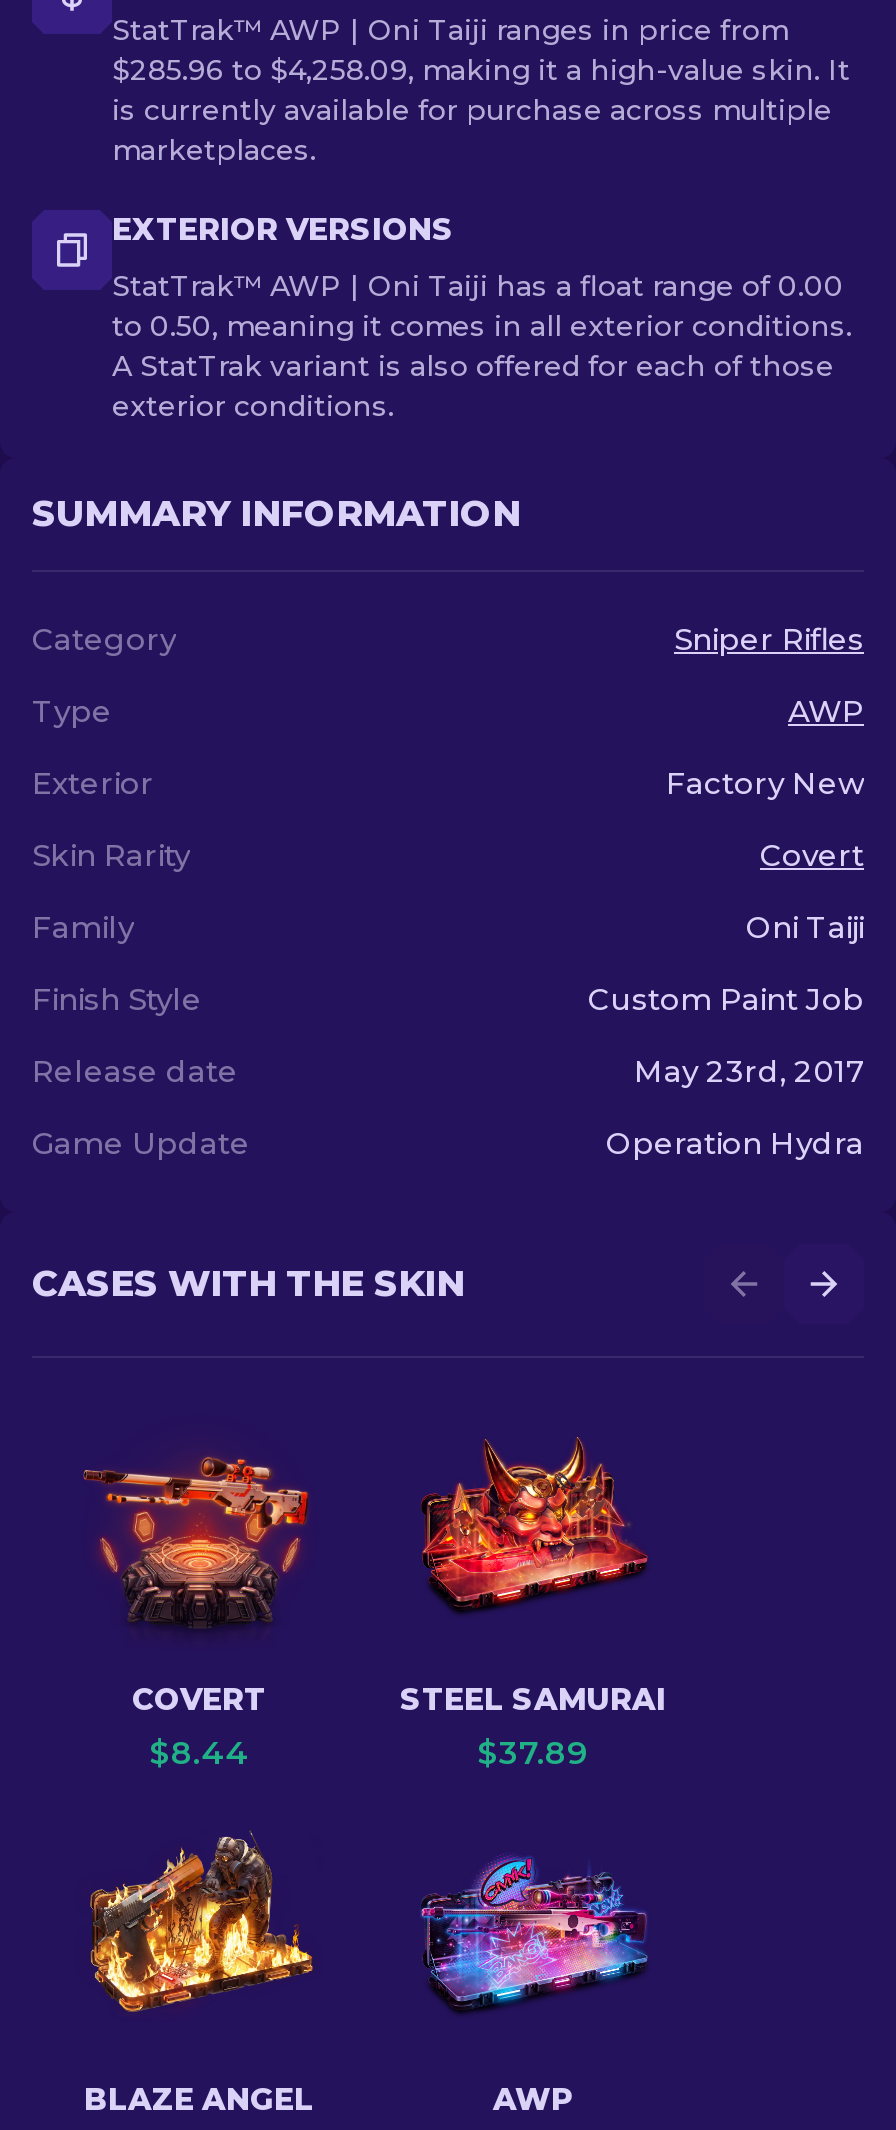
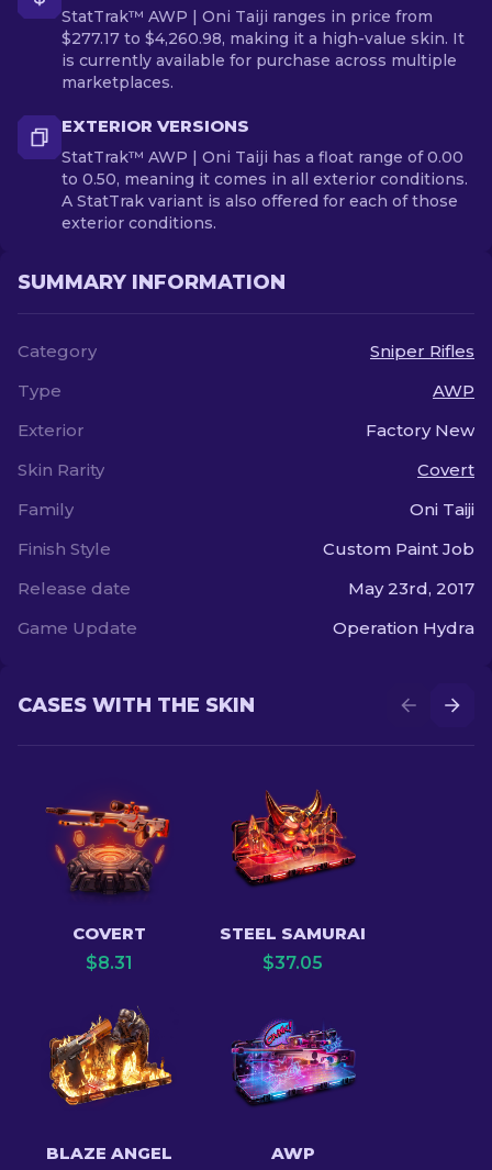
- $285.96 to $4,258.09, making it a high-value skin. It
+ $277.17 to $4,260.98, making it a high-value skin. It

- $8.44
+ $8.31

- $37.89
+ $37.05
